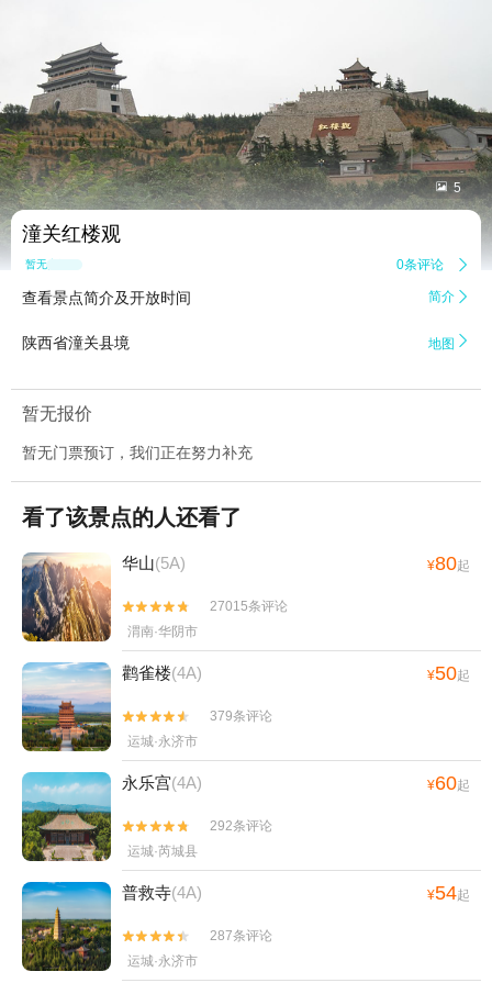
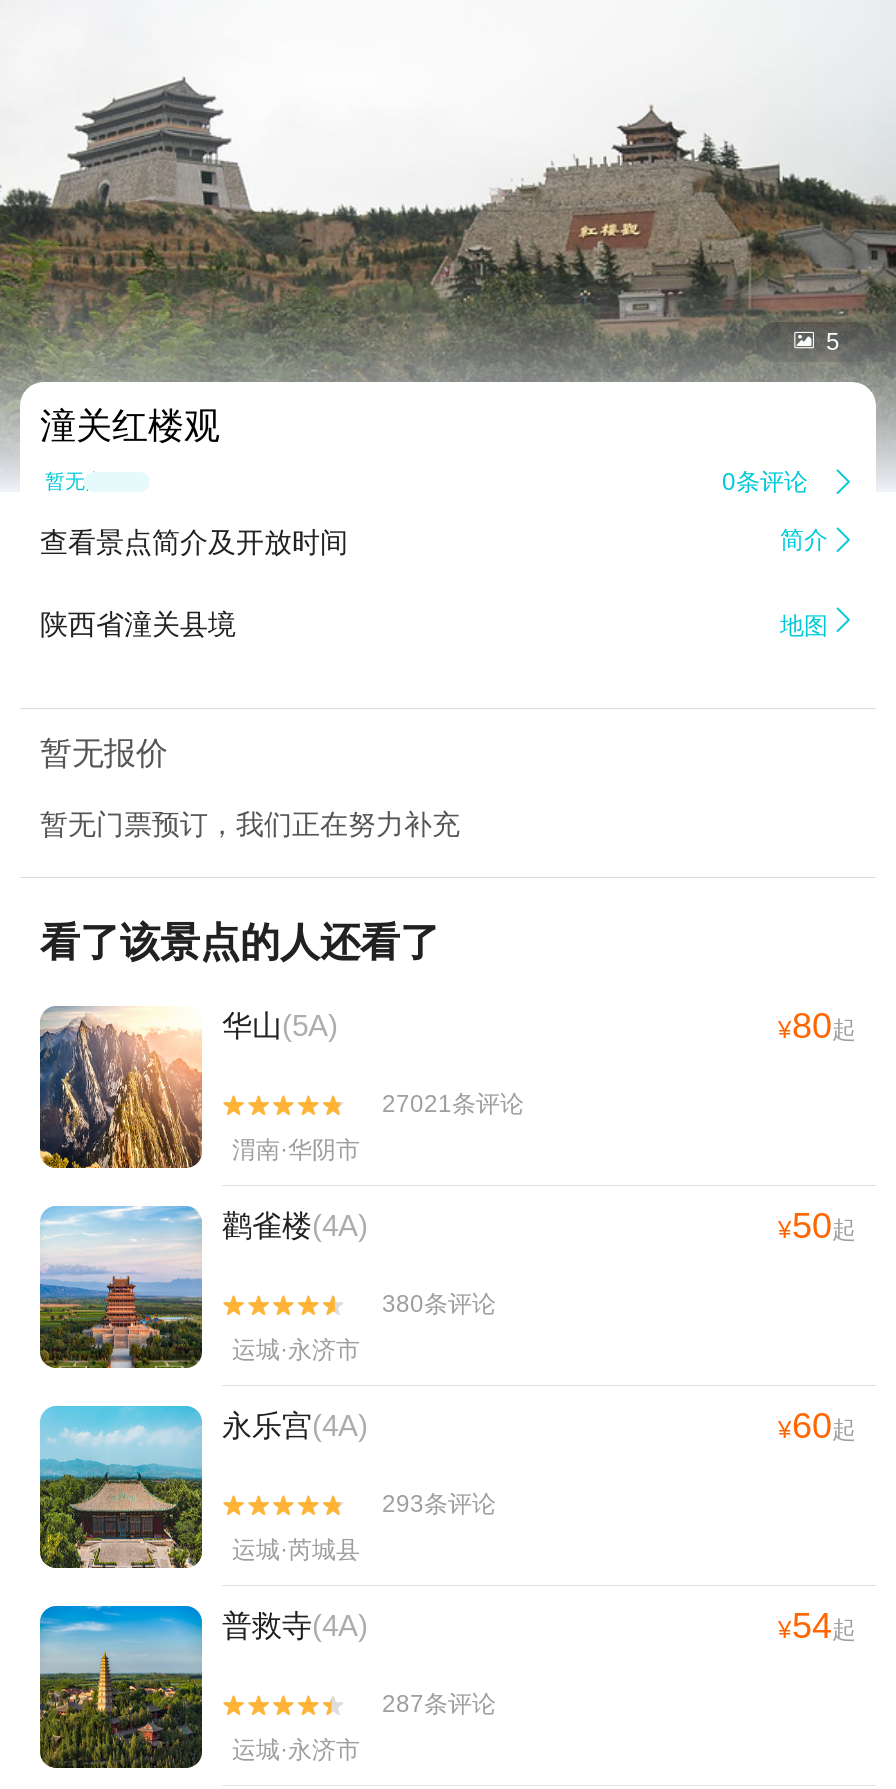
- 27015条评论
+ 27021条评论

- 379条评论
+ 380条评论

- 292条评论
+ 293条评论
